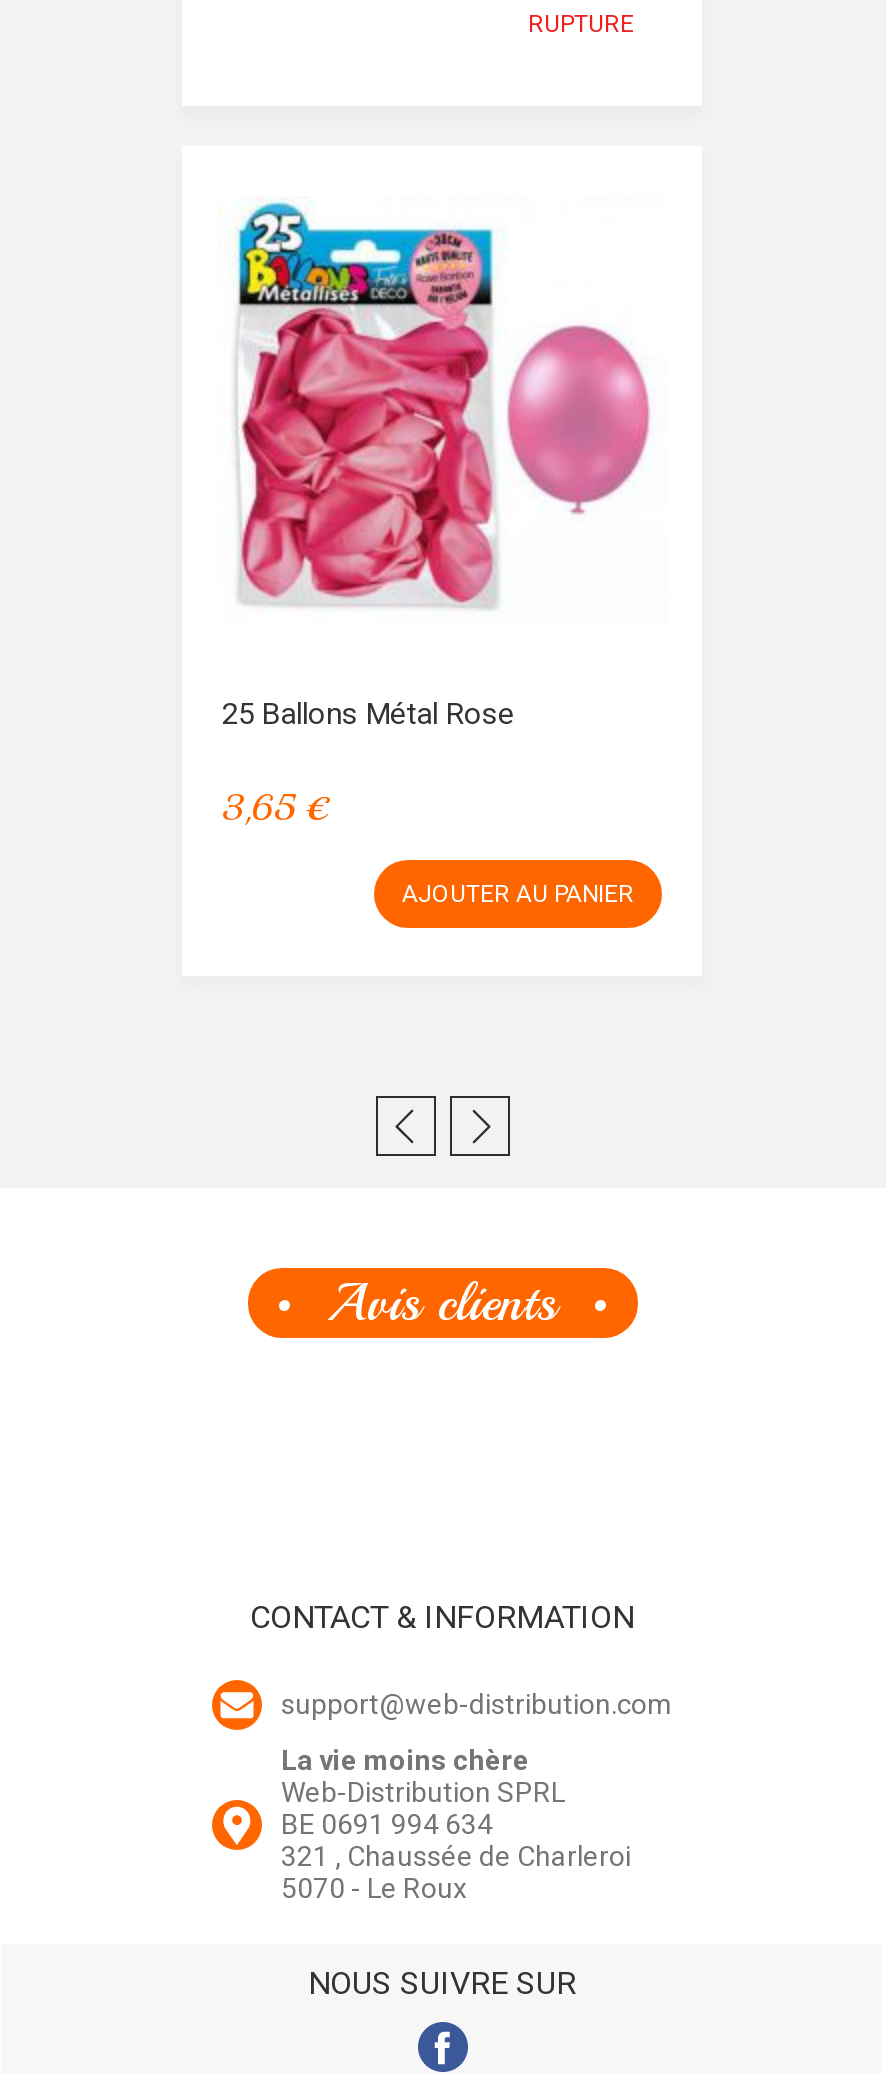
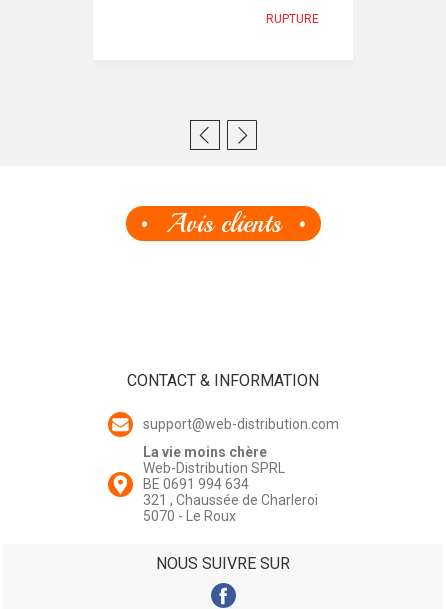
- [image]

- 25 Ballons Métal Rose
- 3,65 €
- AJOUTER AU PANIER
